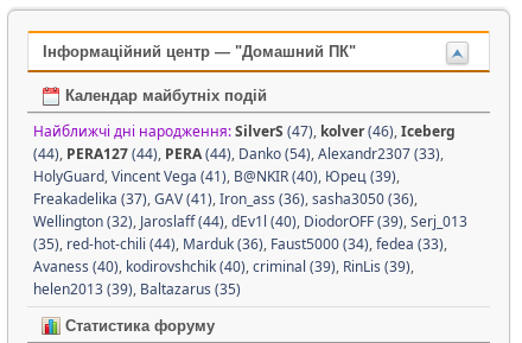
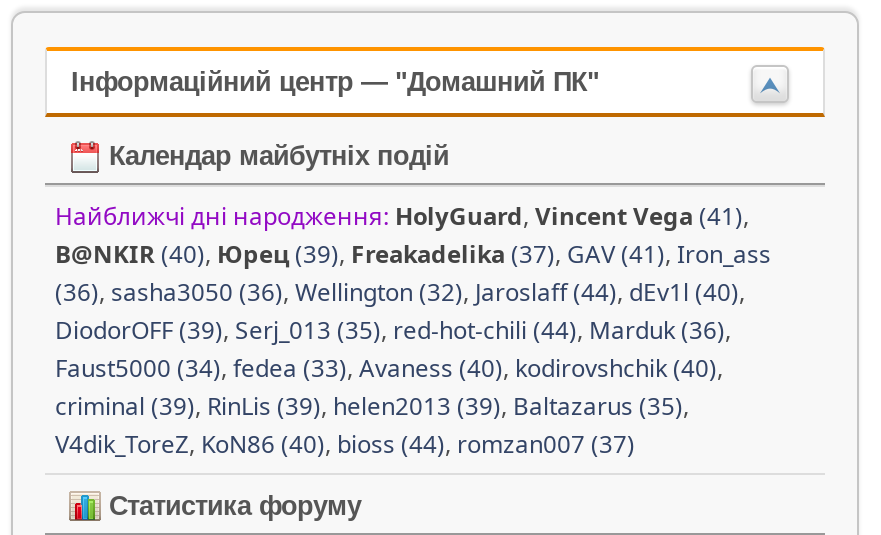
- Найближчі дні народження: SilverS (47), kolver (46), Iceberg
- (44), PERA127 (44), PERA (44), Danko (54), Alexandr2307 (33),
- HolyGuard, Vincent Vega (41), B@NKIR (40), Юрец (39),
- Freakadelika (37), GAV (41), Iron_ass (36), sasha3050 (36),
- Wellington (32), Jaroslaff (44), dEv1l (40), DiodorOFF (39), Serj_013
- (35), red-hot-chili (44), Marduk (36), Faust5000 (34), fedea (33),
- Avaness (40), kodirovshchik (40), criminal (39), RinLis (39),
- helen2013 (39), Baltazarus (35)
+ Найближчі дні народження: HolyGuard, Vincent Vega (41),
+ B@NKIR (40), Юрец (39), Freakadelika (37), GAV (41), Iron_ass
+ (36), sasha3050 (36), Wellington (32), Jaroslaff (44), dEv1l (40),
+ DiodorOFF (39), Serj_013 (35), red-hot-chili (44), Marduk (36),
+ Faust5000 (34), fedea (33), Avaness (40), kodirovshchik (40),
+ criminal (39), RinLis (39), helen2013 (39), Baltazarus (35),
+ V4dik_ToreZ, KoN86 (40), bioss (44), romzan007 (37)
